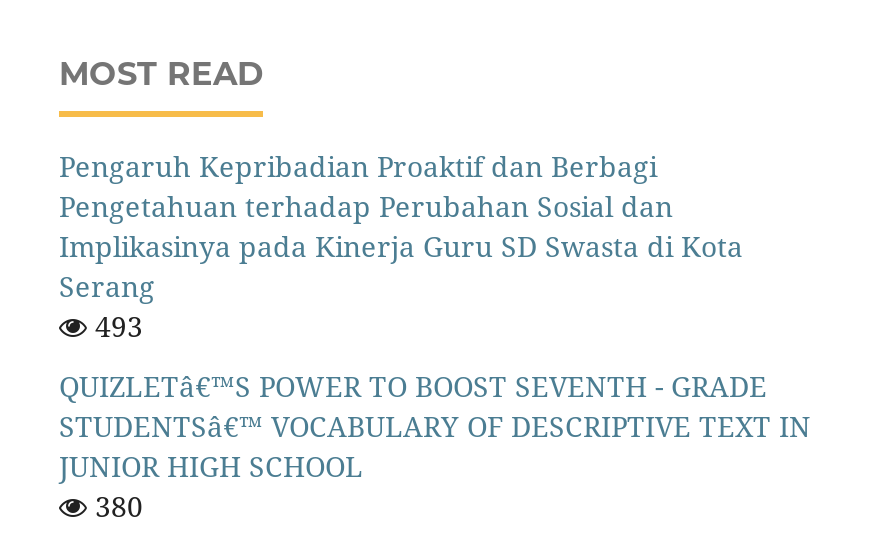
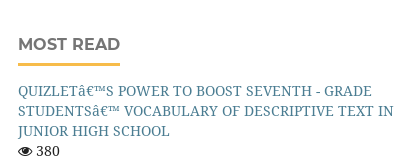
- Pengaruh Kepribadian Proaktif dan Berbagi
- Pengetahuan terhadap Perubahan Sosial dan
- Implikasinya pada Kinerja Guru SD Swasta di Kota
- Serang
- 493
